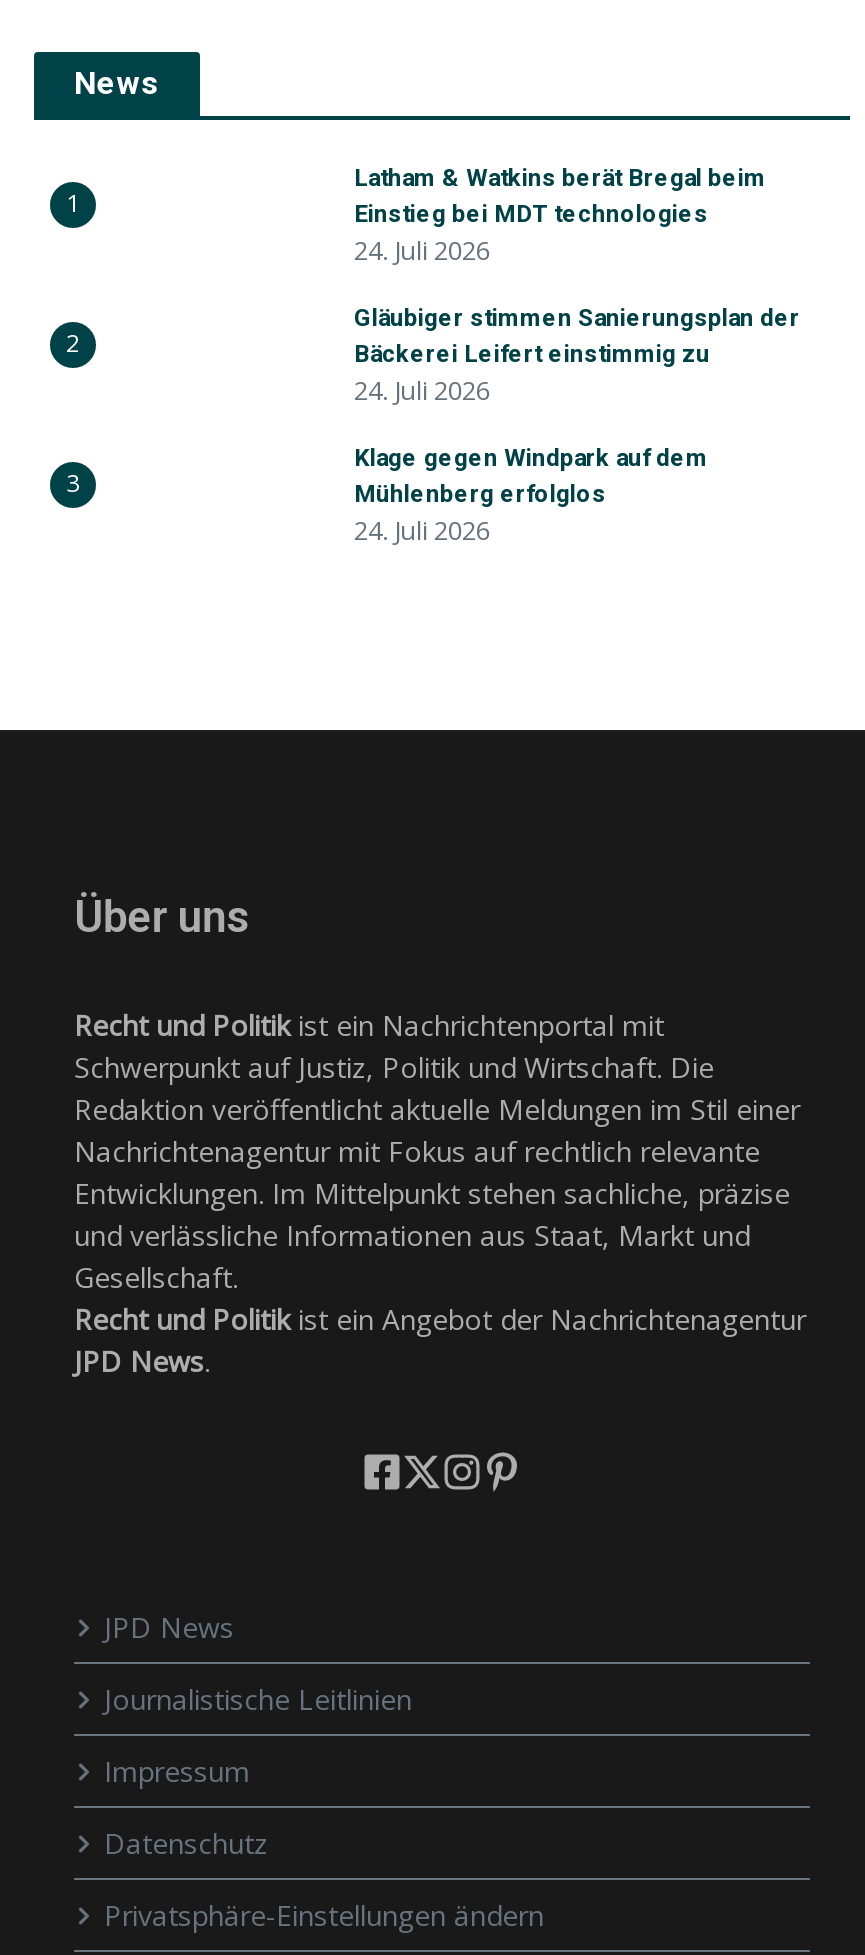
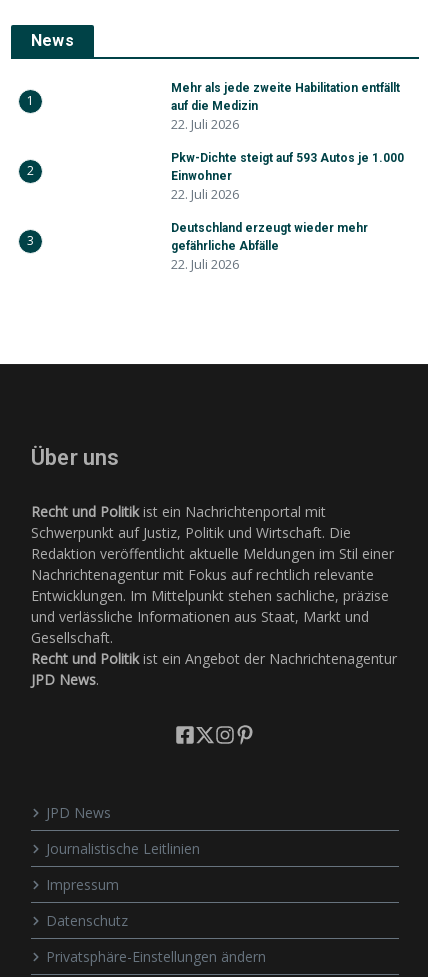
- Latham & Watkins berät Bregal beim
- Einstieg bei MDT technologies
- 24. Juli 2026
+ Mehr als jede zweite Habilitation entfällt
+ auf die Medizin
+ 22. Juli 2026

- Gläubiger stimmen Sanierungsplan der
- Bäckerei Leifert einstimmig zu
- 24. Juli 2026
+ Pkw-Dichte steigt auf 593 Autos je 1.000
+ Einwohner
+ 22. Juli 2026

- Klage gegen Windpark auf dem
- Mühlenberg erfolglos
- 24. Juli 2026
+ Deutschland erzeugt wieder mehr
+ gefährliche Abfälle
+ 22. Juli 2026
